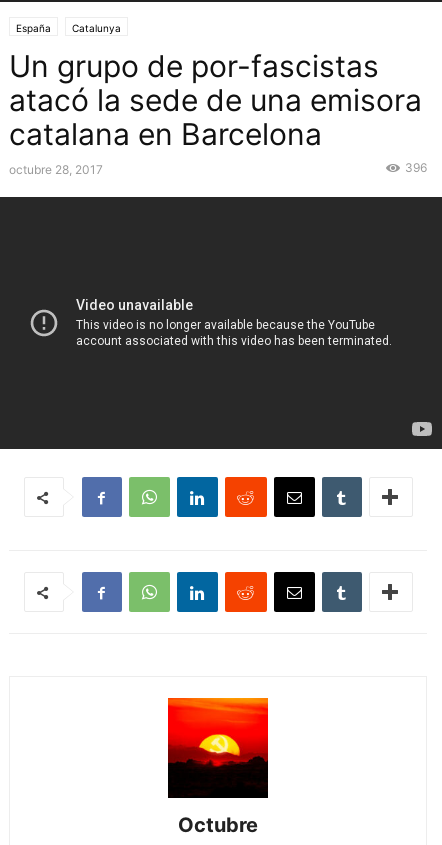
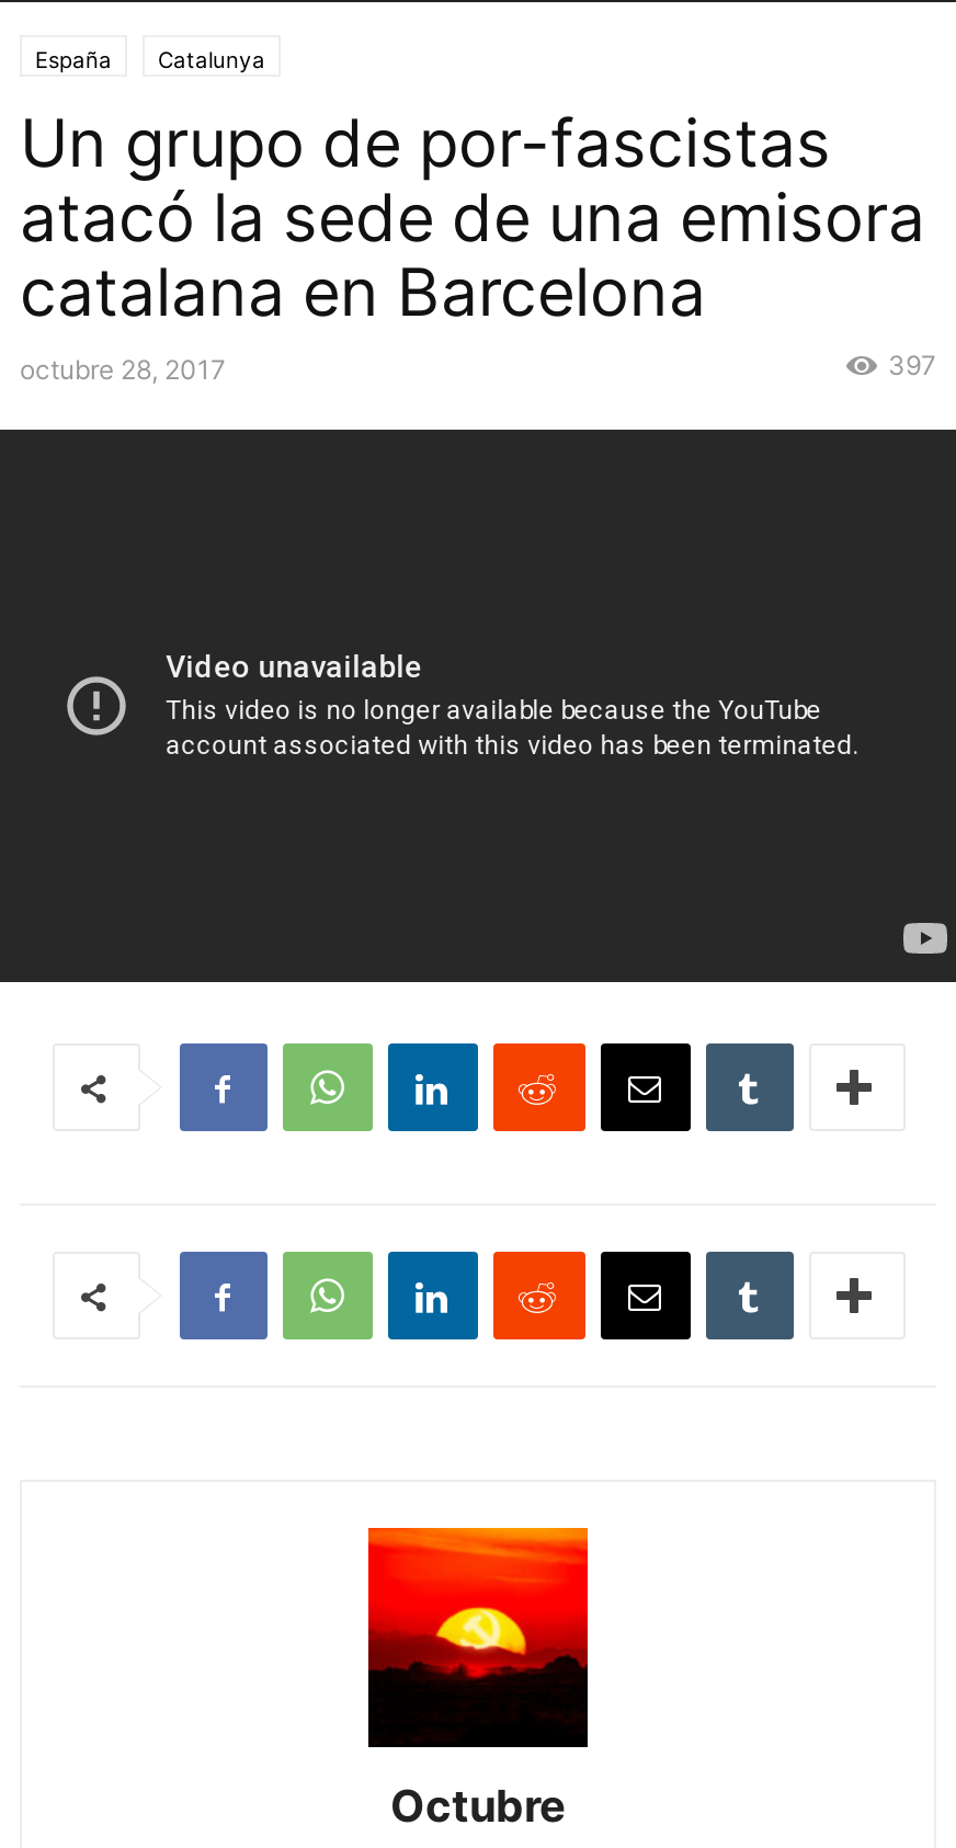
- 396
+ 397
